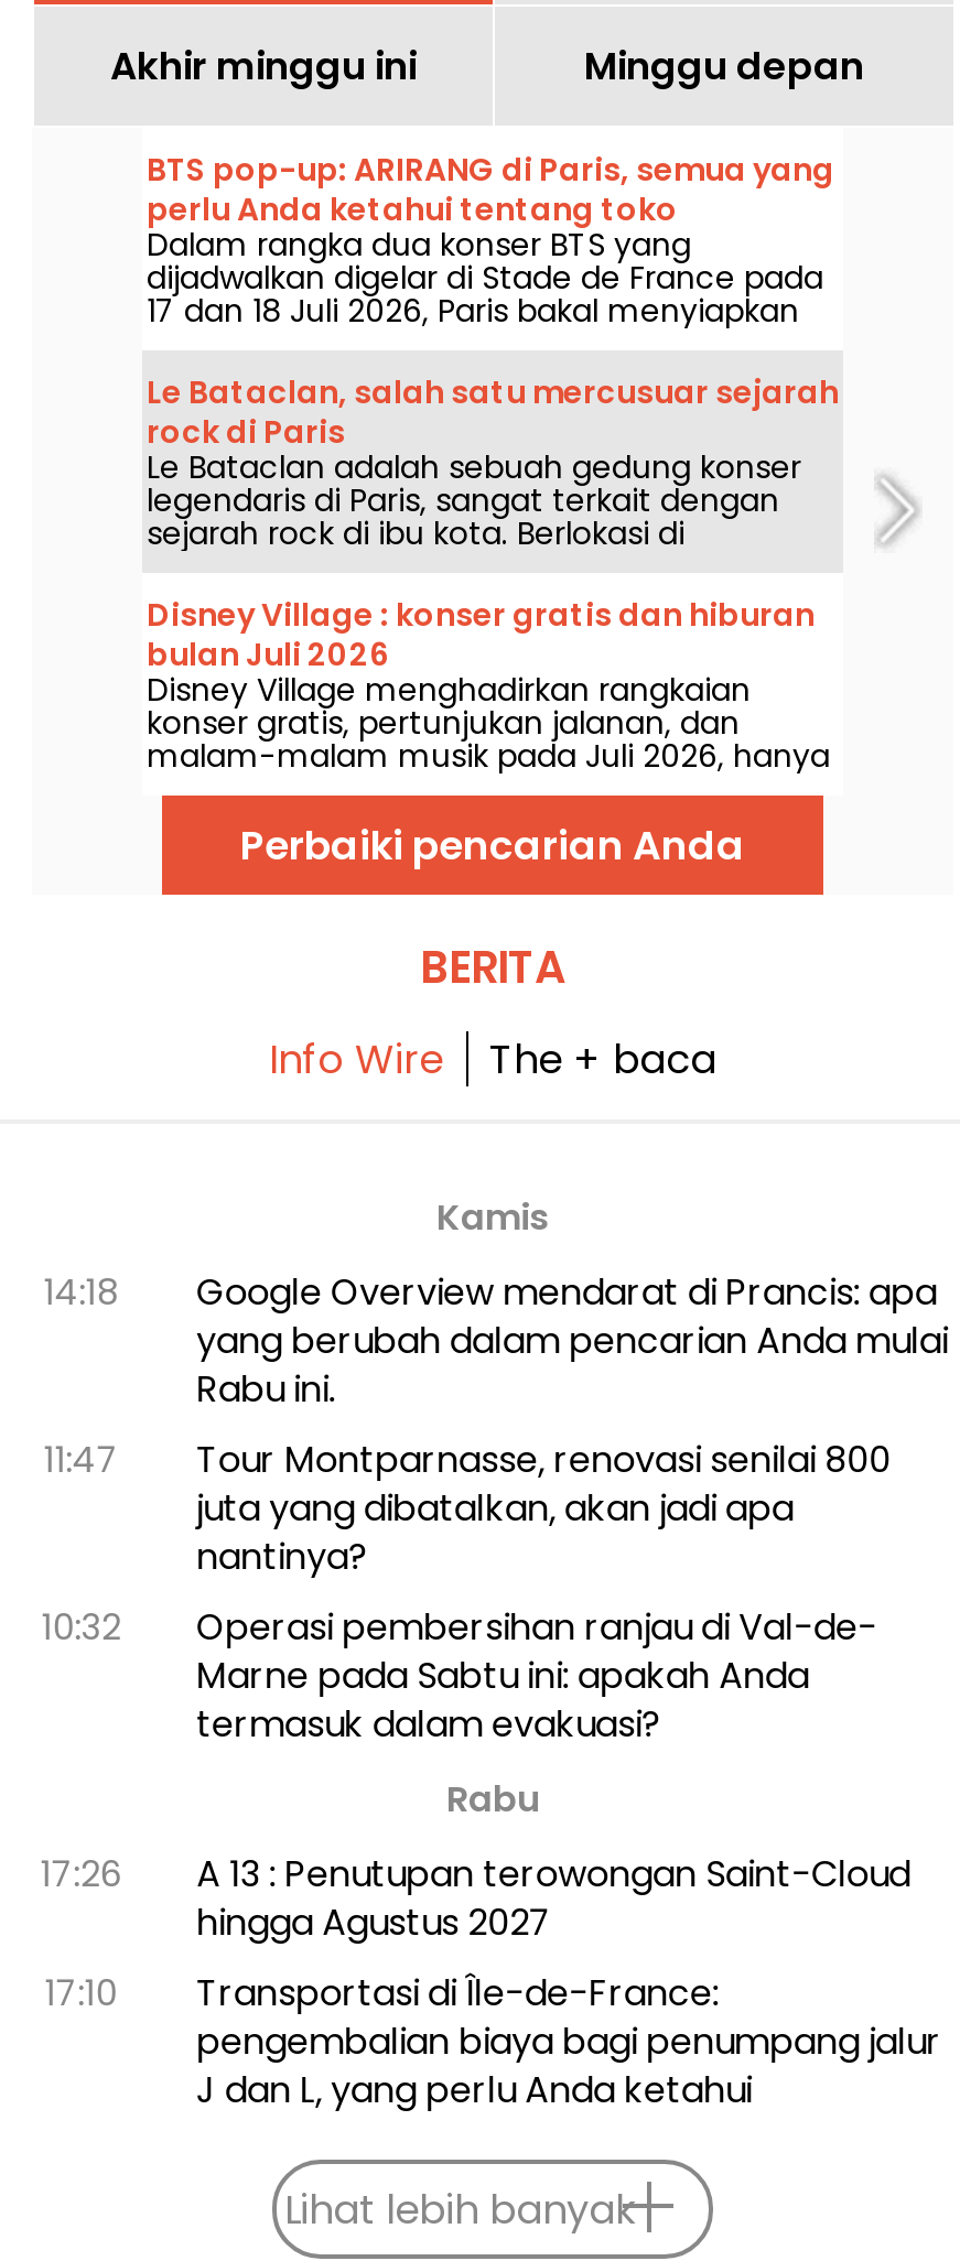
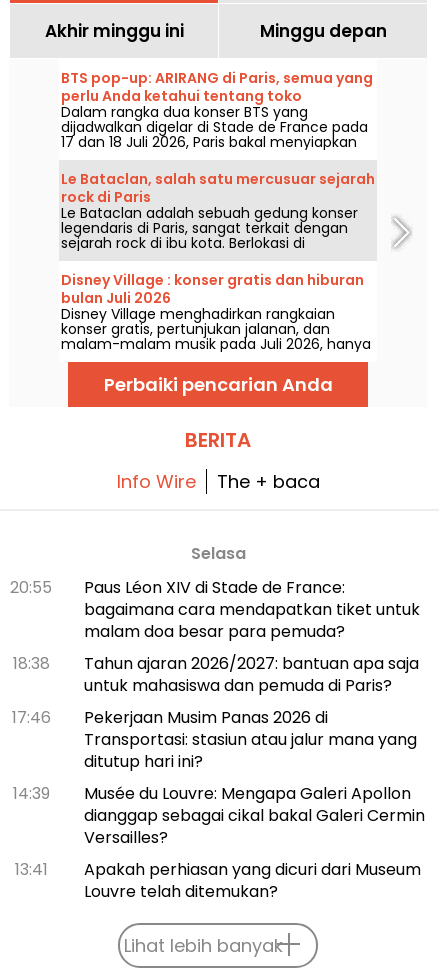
- Kamis
- 14:18
- Google Overview mendarat di Prancis: apa
- yang berubah dalam pencarian Anda mulai
- Rabu ini.
- 11:47
- Tour Montparnasse, renovasi senilai 800
- juta yang dibatalkan, akan jadi apa
- nantinya?
- 10:32
- Operasi pembersihan ranjau di Val-de-
- Marne pada Sabtu ini: apakah Anda
- termasuk dalam evakuasi?
- Rabu
- 17:26
- A 13 : Penutupan terowongan Saint-Cloud
- hingga Agustus 2027
- 17:10
- Transportasi di Île-de-France:
- pengembalian biaya bagi penumpang jalur
- J dan L, yang perlu Anda ketahui
+ Selasa
+ 20:55
+ Paus Léon XIV di Stade de France:
+ bagaimana cara mendapatkan tiket untuk
+ malam doa besar para pemuda?
+ 18:38
+ Tahun ajaran 2026/2027: bantuan apa saja
+ untuk mahasiswa dan pemuda di Paris?
+ 17:46
+ Pekerjaan Musim Panas 2026 di
+ Transportasi: stasiun atau jalur mana yang
+ ditutup hari ini?
+ 14:39
+ Musée du Louvre: Mengapa Galeri Apollon
+ dianggap sebagai cikal bakal Galeri Cermin
+ Versailles?
+ 13:41
+ Apakah perhiasan yang dicuri dari Museum
+ Louvre telah ditemukan?
